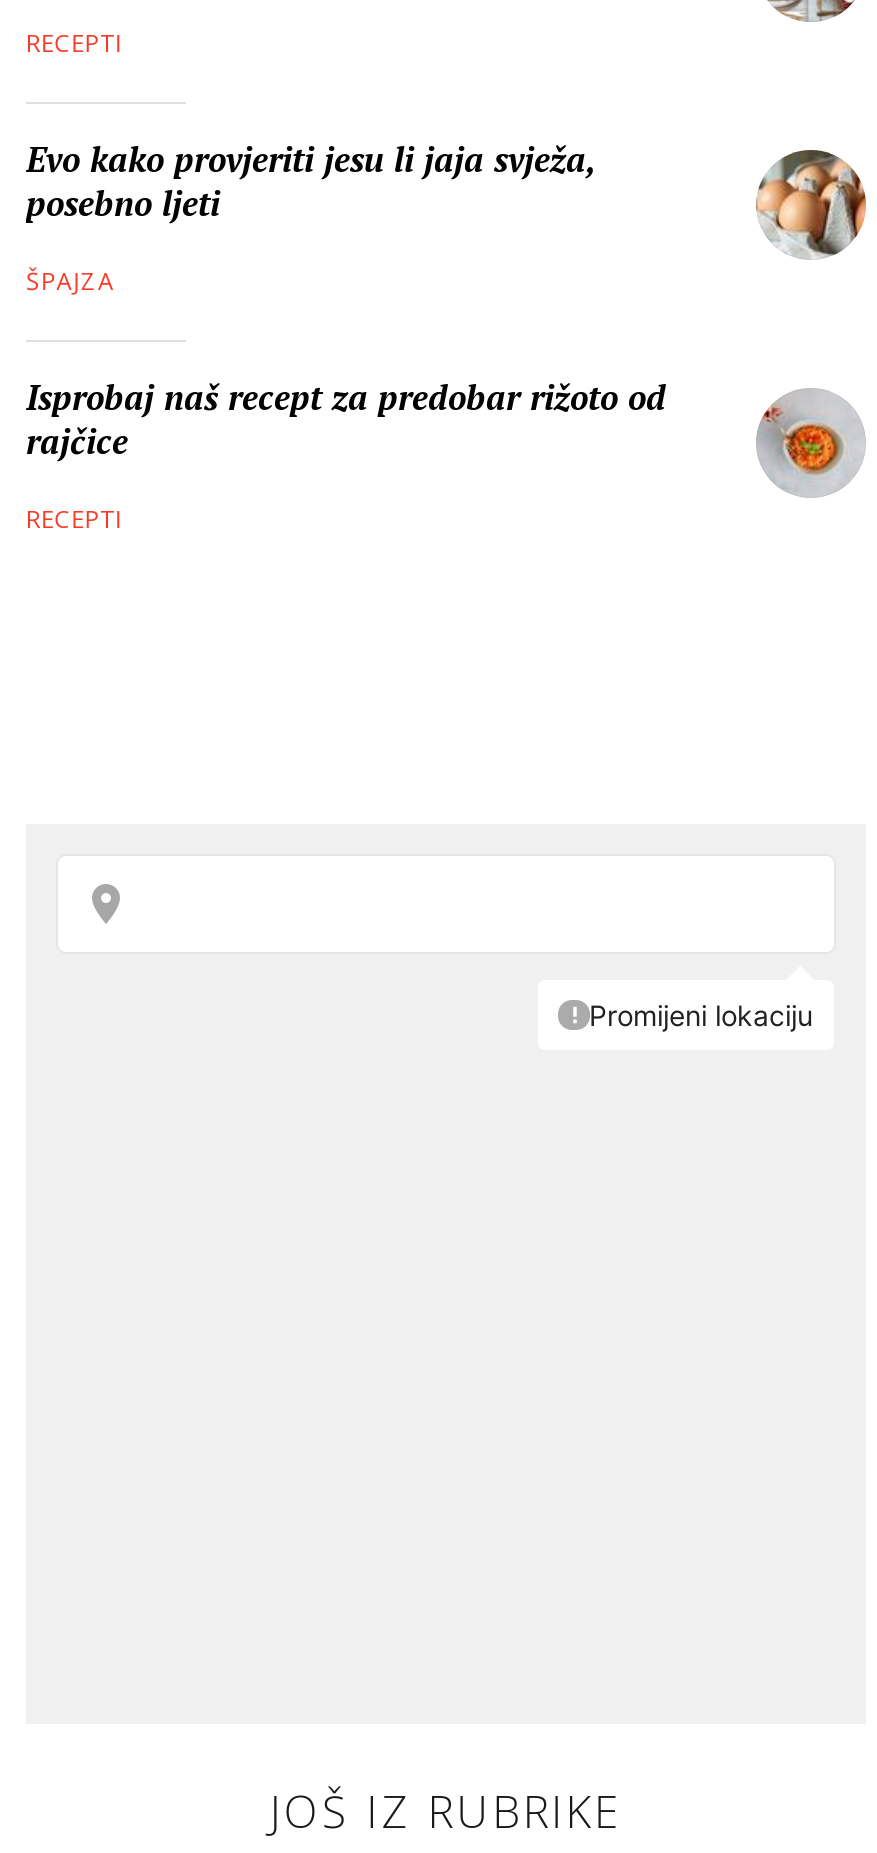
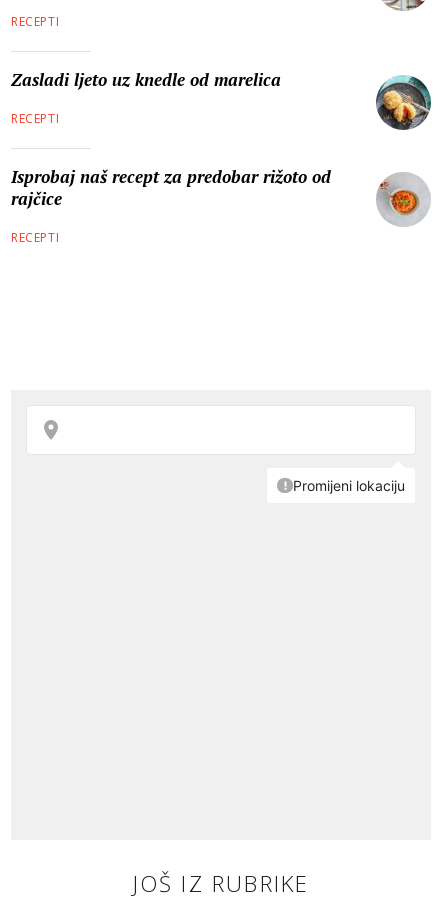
- Evo kako provjeriti jesu li jaja svježa,
- posebno ljeti
+ Zasladi ljeto uz knedle od marelica

- [image]
+ [image]

- ŠPAJZA
+ RECEPTI
